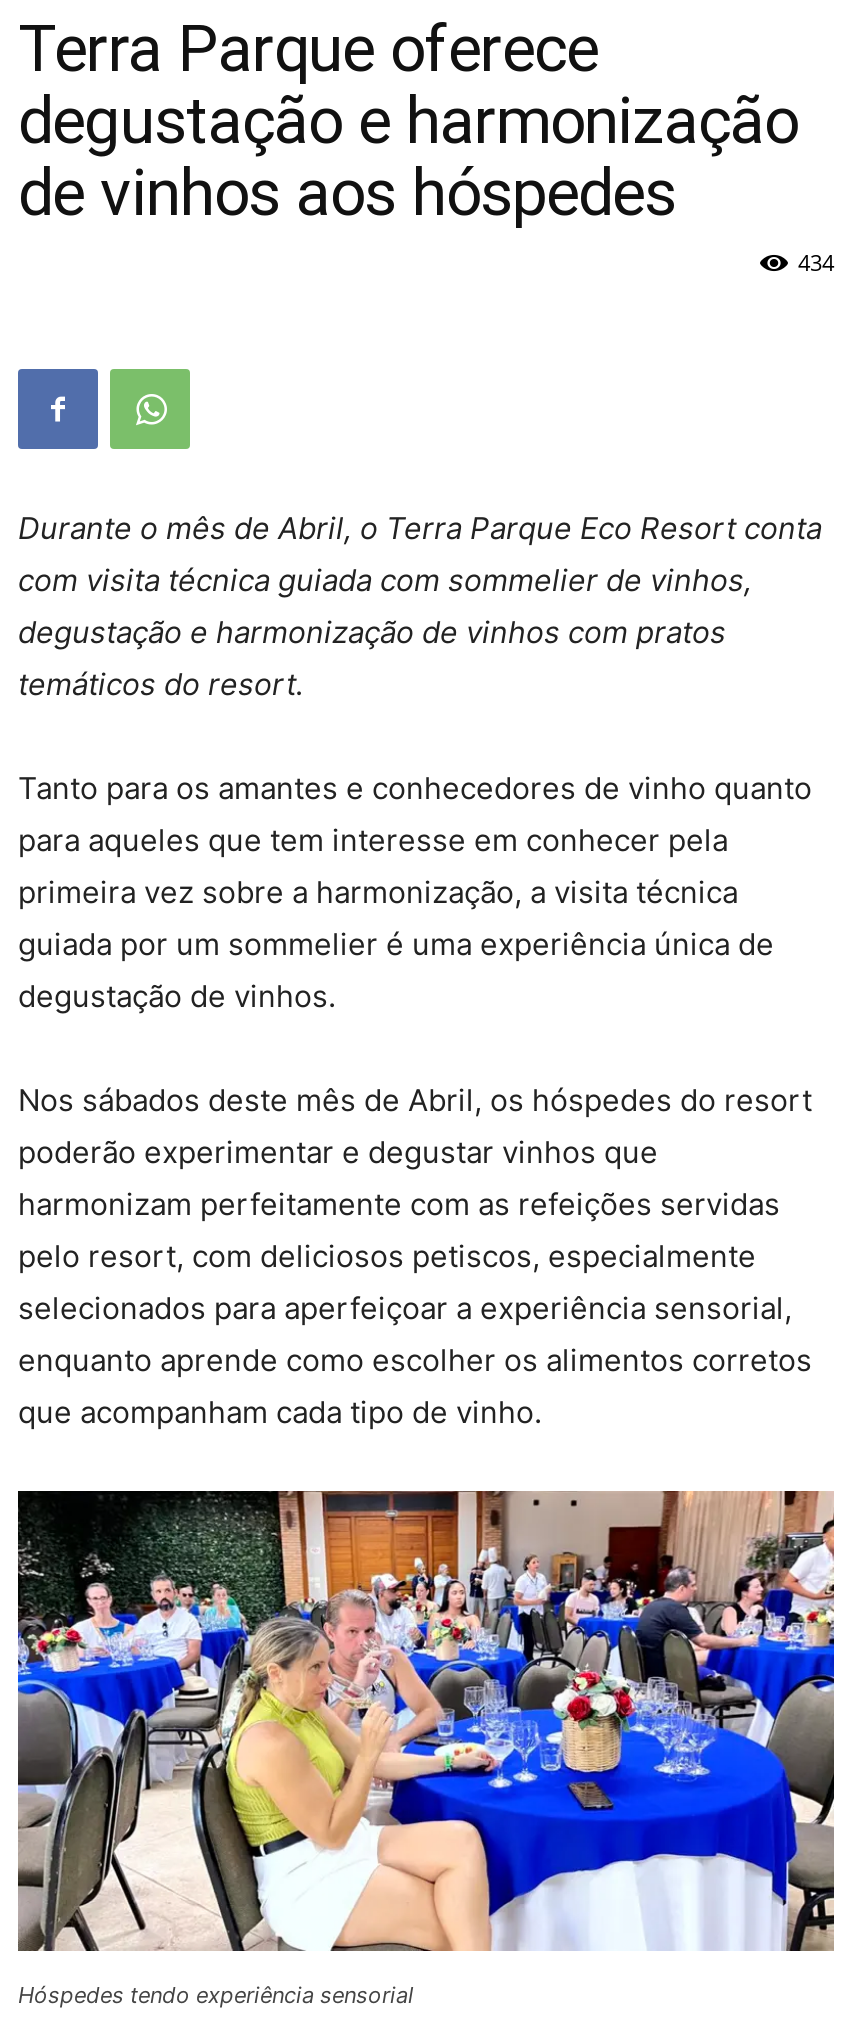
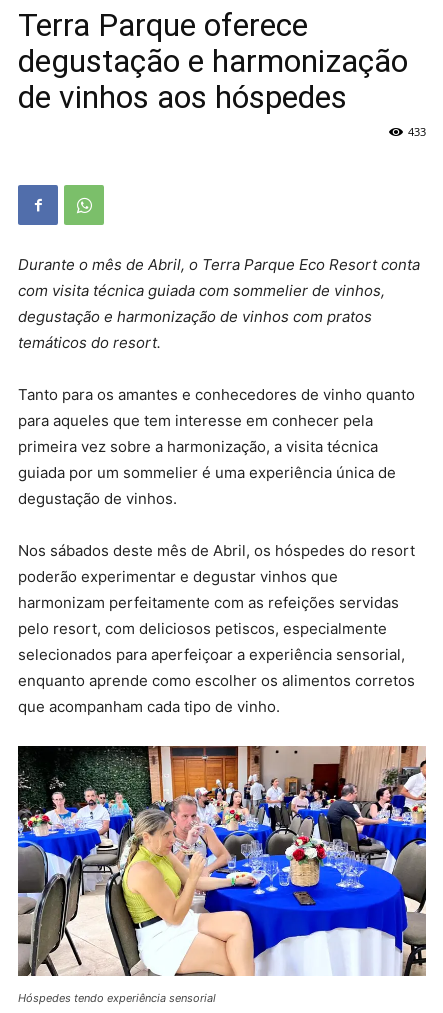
- 434
+ 433
